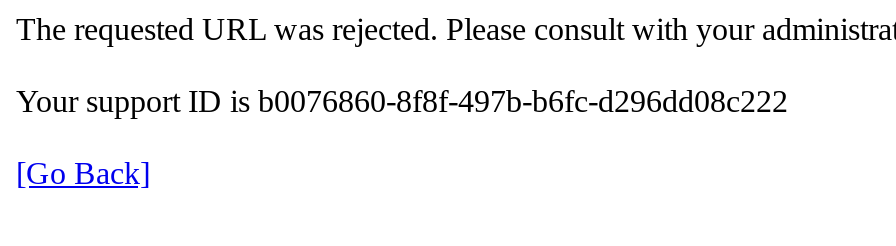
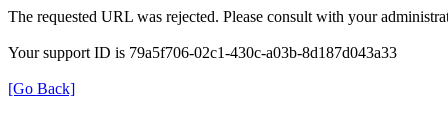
- Your support ID is b0076860-8f8f-497b-b6fc-d296dd08c222
+ Your support ID is 79a5f706-02c1-430c-a03b-8d187d043a33
